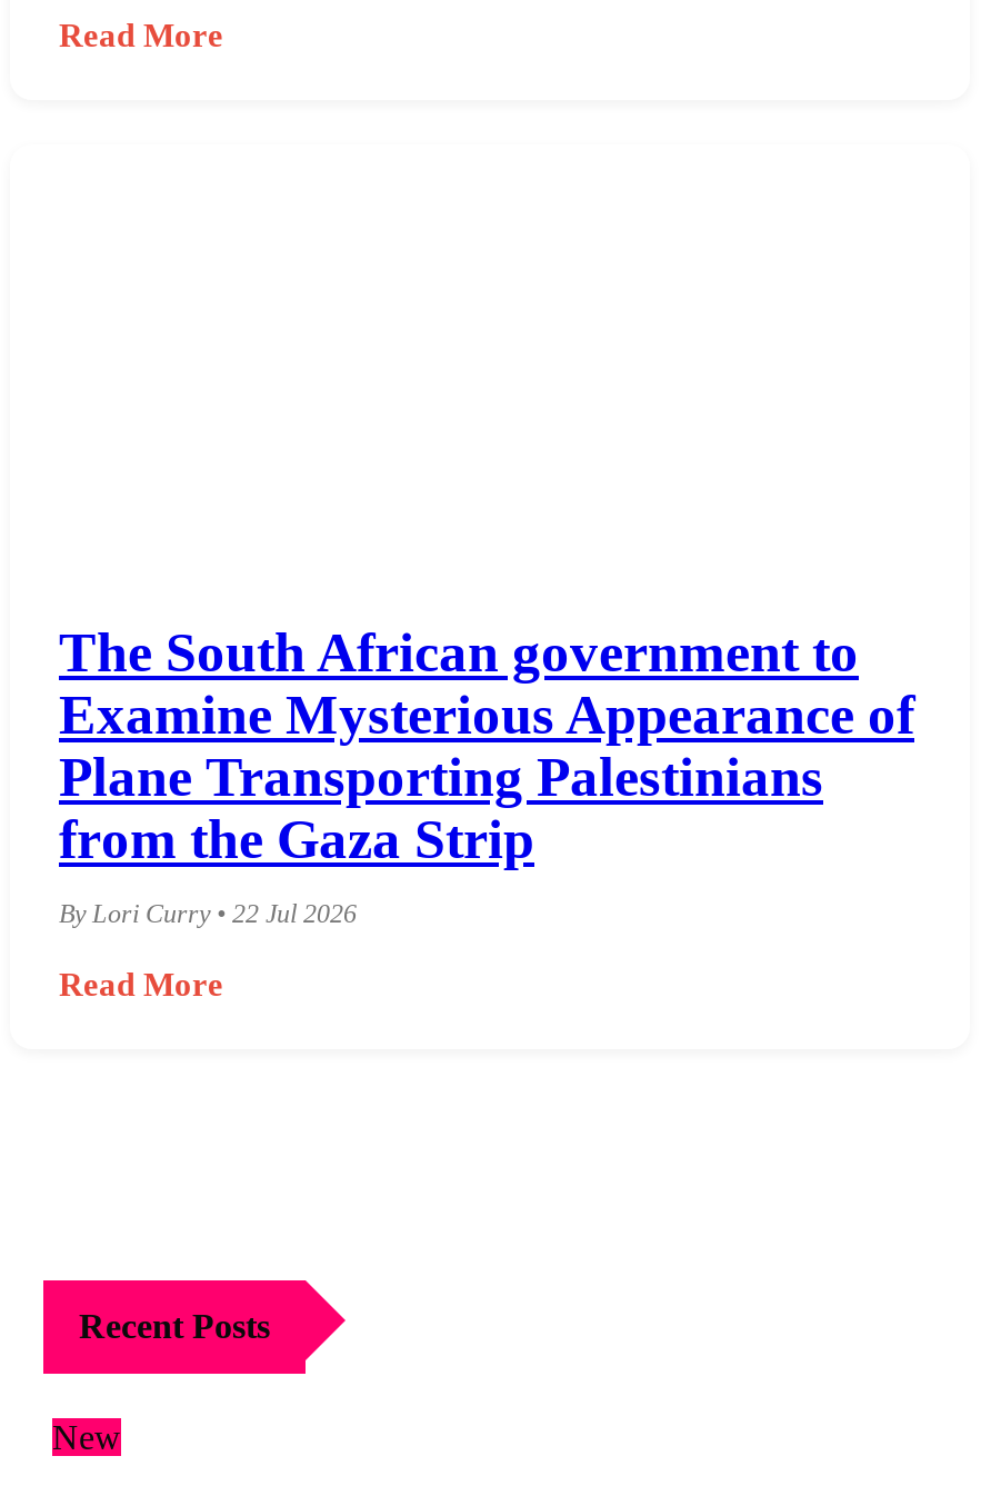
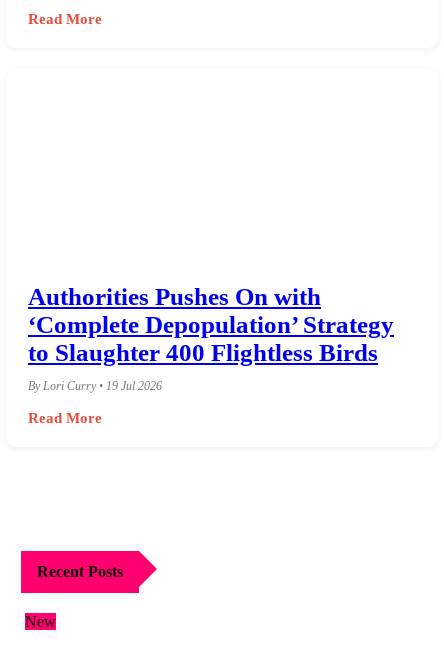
- The South African government to
- Examine Mysterious Appearance of
- Plane Transporting Palestinians
- from the Gaza Strip
+ Authorities Pushes On with
+ ‘Complete Depopulation’ Strategy
+ to Slaughter 400 Flightless Birds

- By Lori Curry • 22 Jul 2026
+ By Lori Curry • 19 Jul 2026
